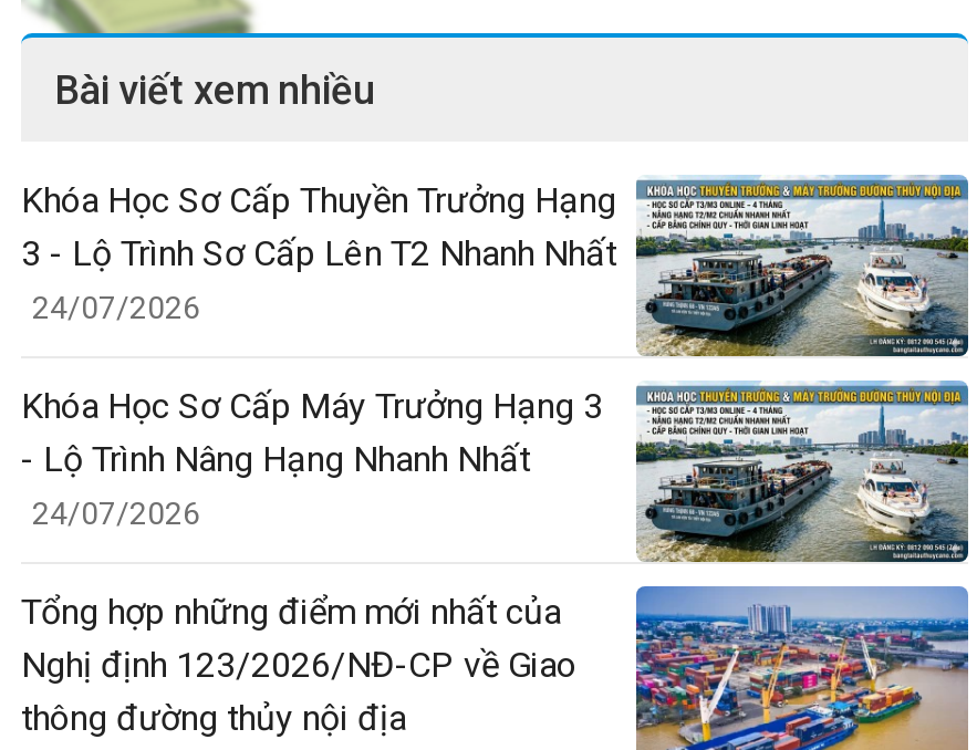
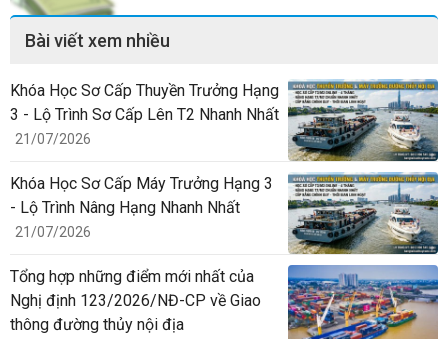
- 24/07/2026
+ 21/07/2026

- 24/07/2026
+ 21/07/2026
